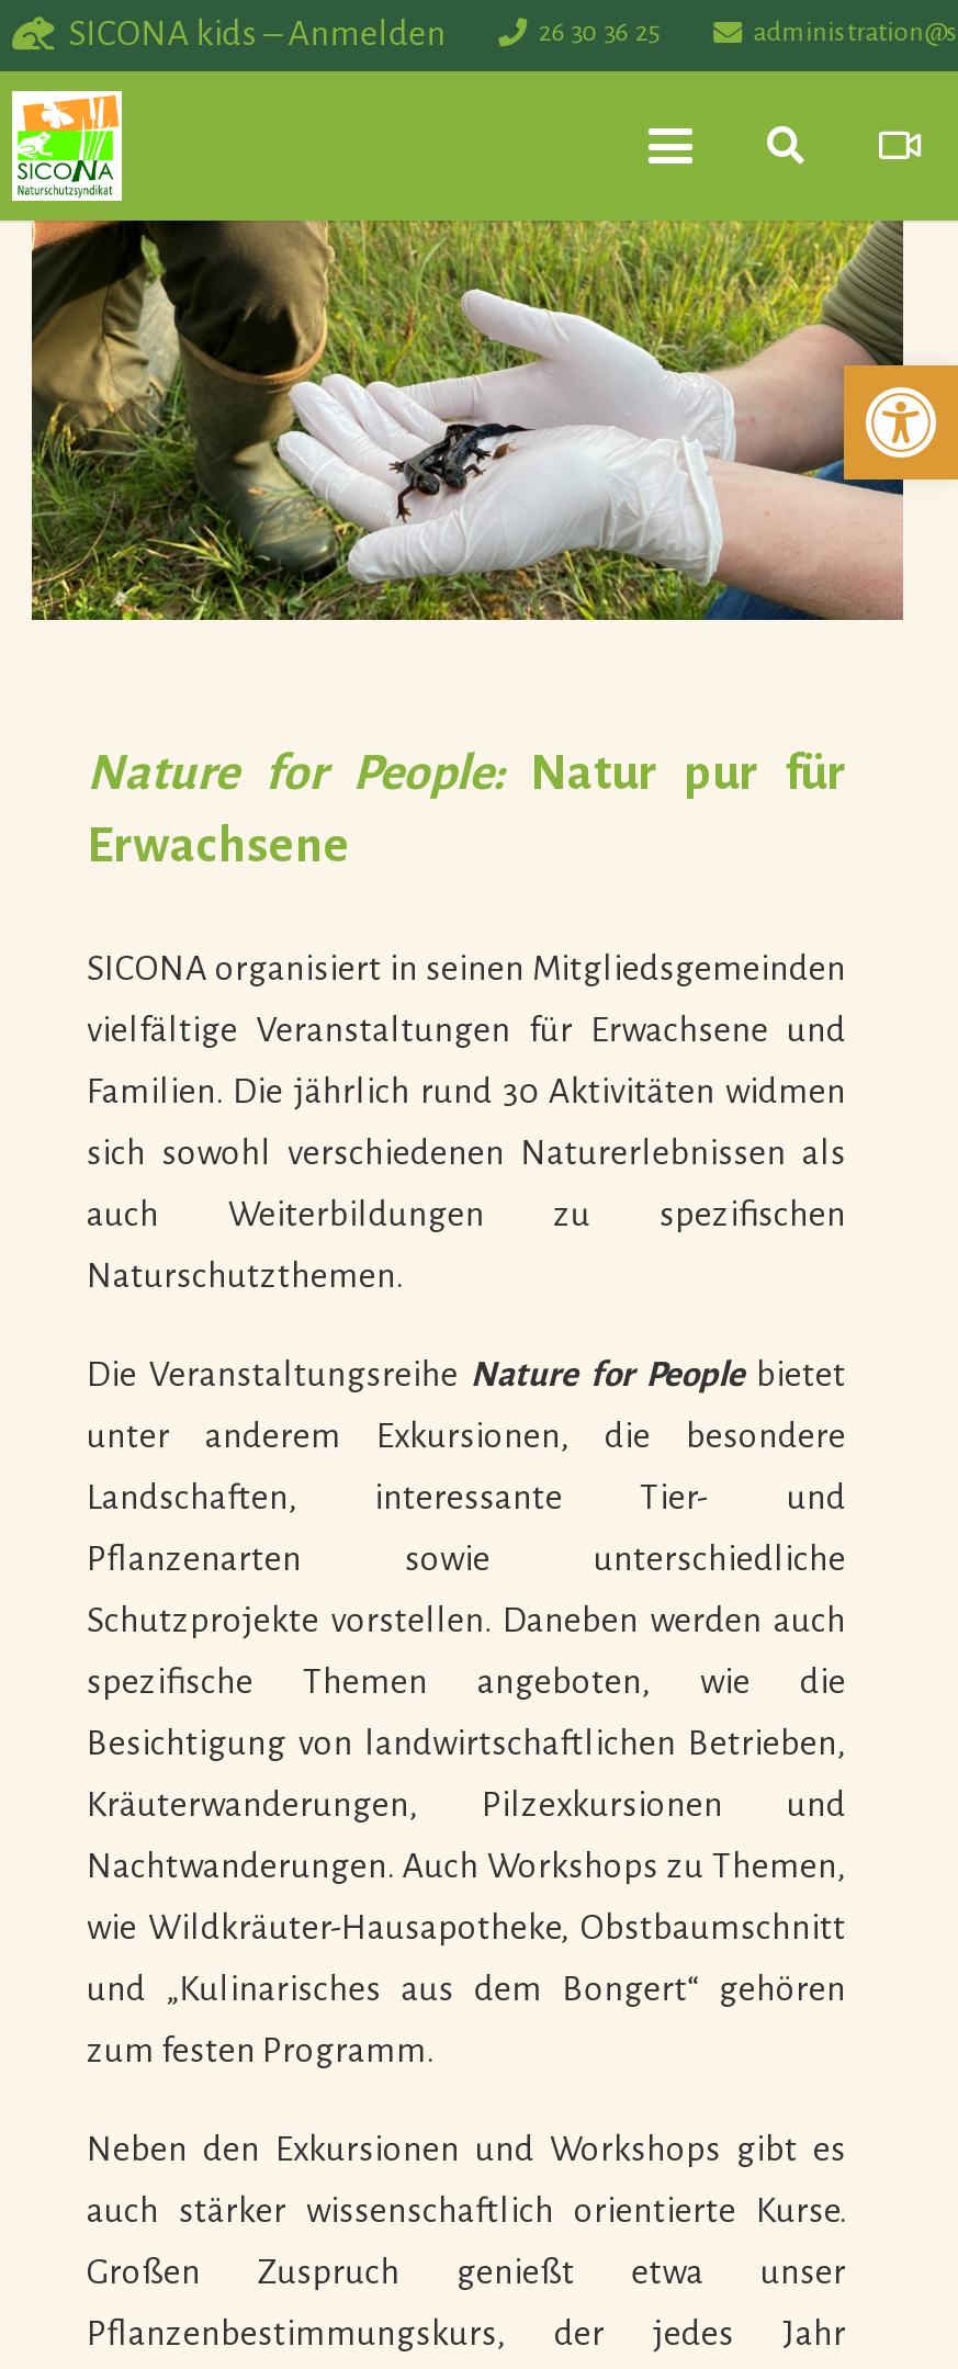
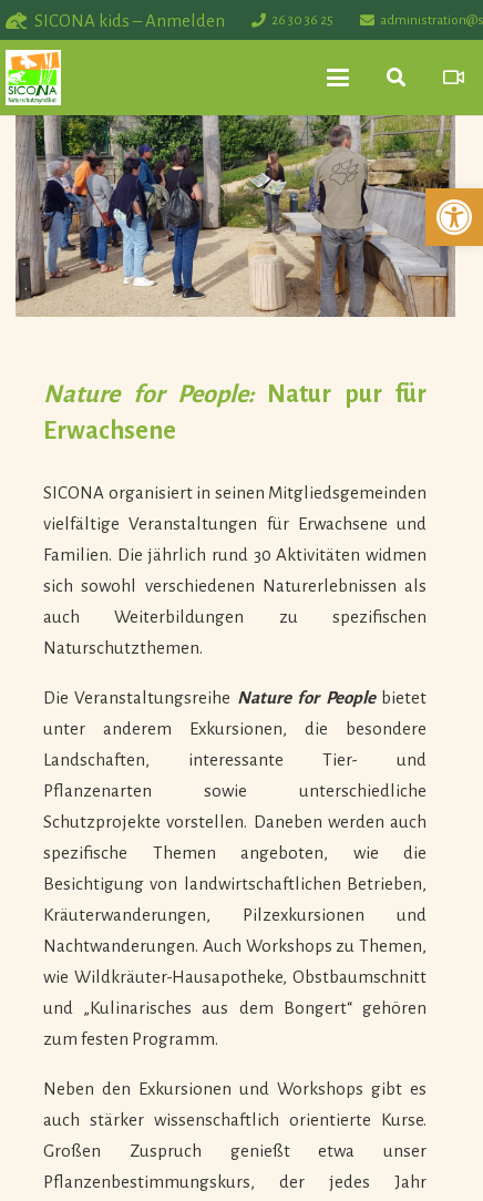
- [image]
+ [image]
